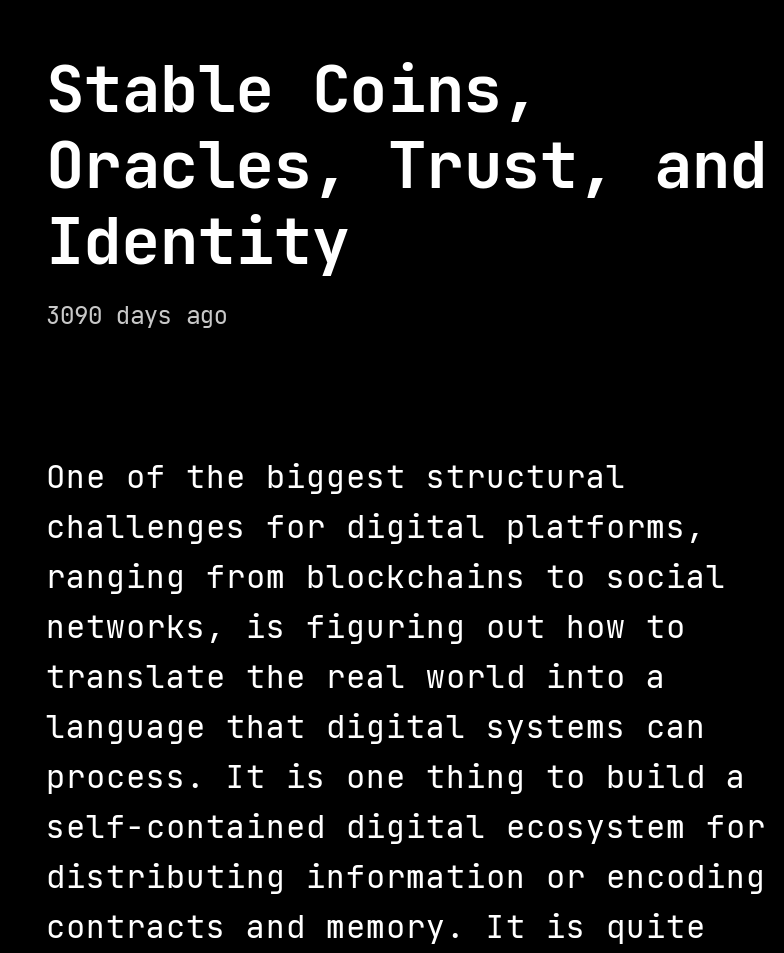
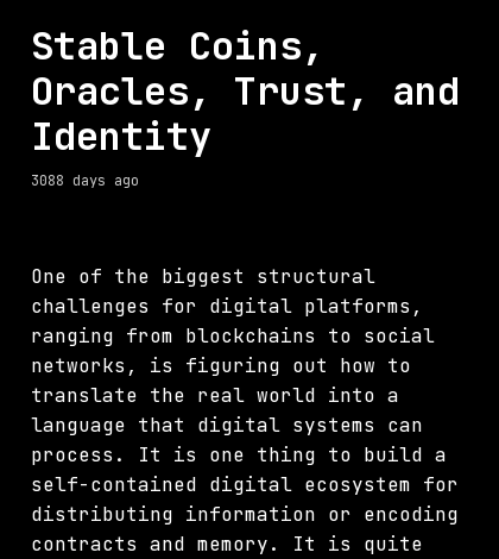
- 3090 days ago
+ 3088 days ago
